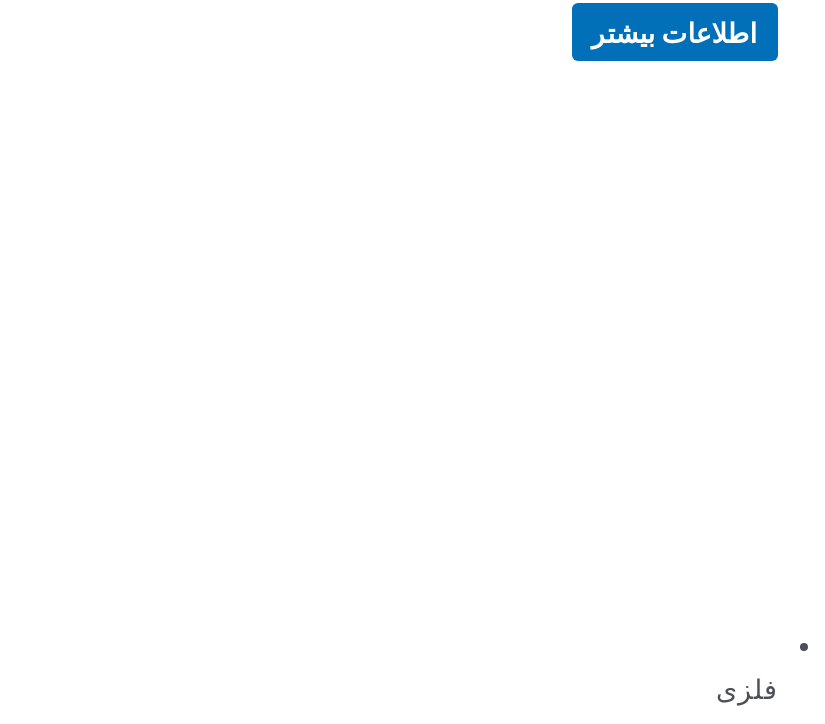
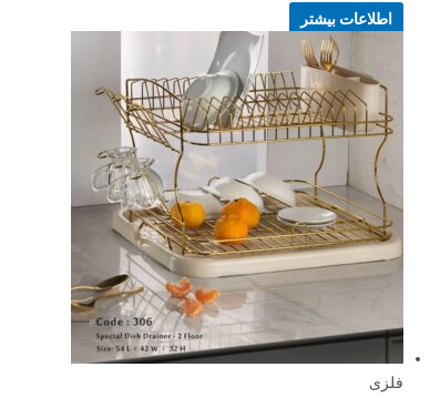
+ [image]
